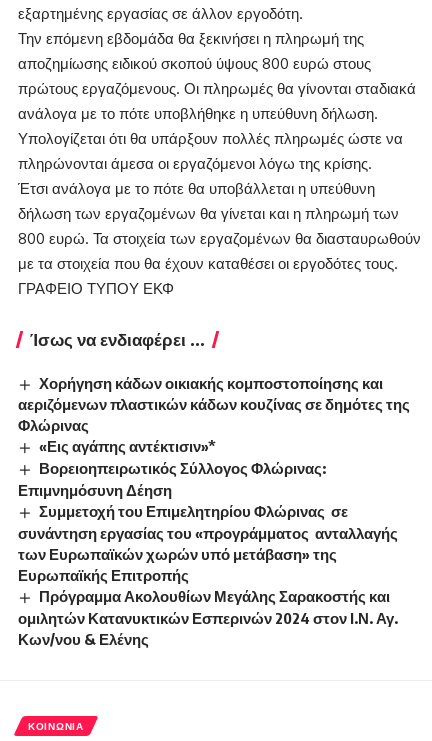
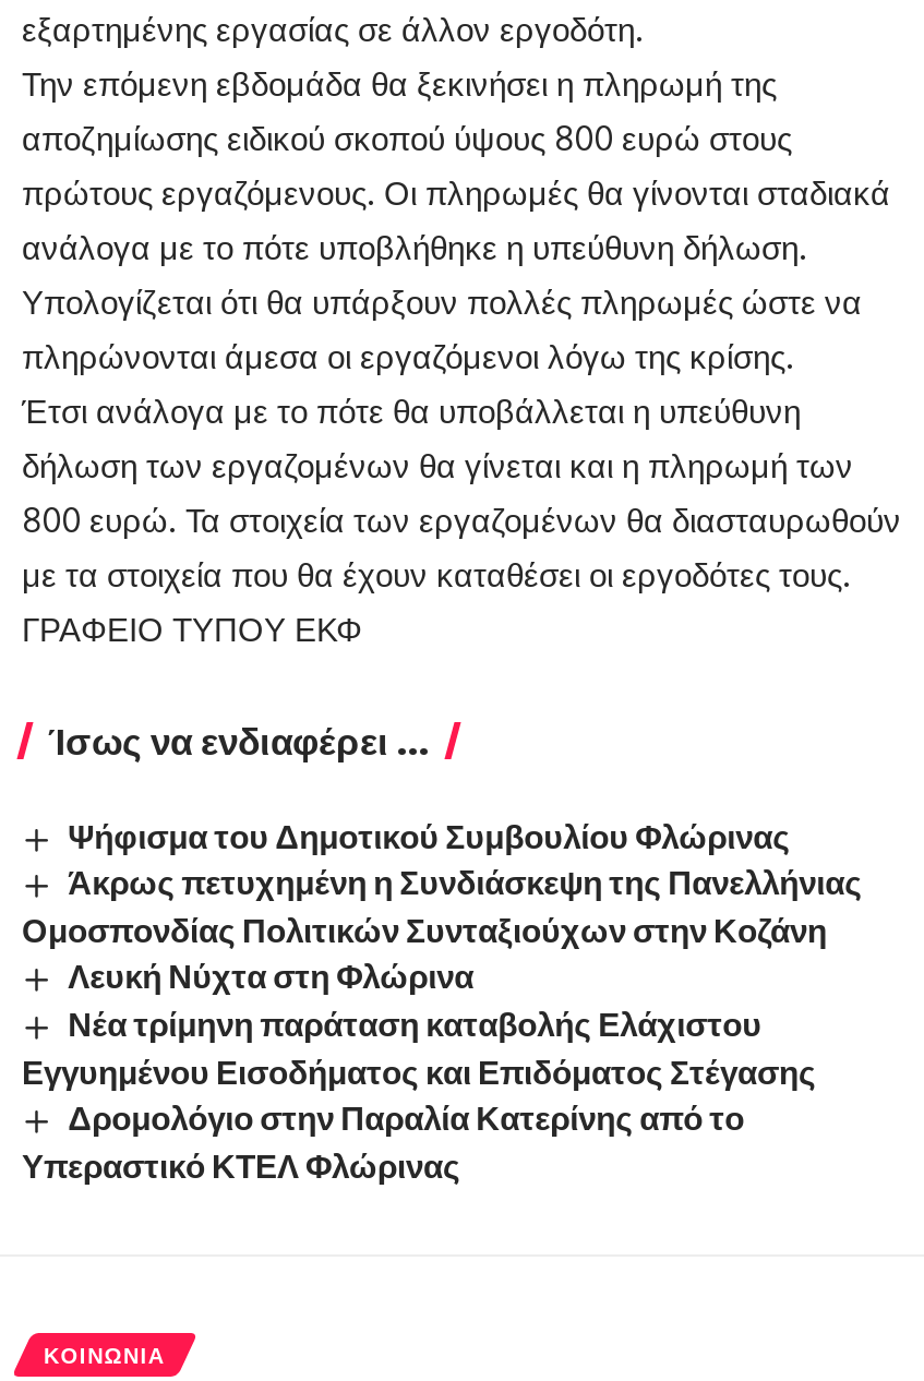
- Χορήγηση κάδων οικιακής κομποστοποίησης και
- αεριζόμενων πλαστικών κάδων κουζίνας σε δημότες της
- Φλώρινας
- «Εις αγάπης αντέκτισιν»*
- Βορειοηπειρωτικός Σύλλογος Φλώρινας:
- Επιμνημόσυνη Δέηση
- Συμμετοχή του Επιμελητηρίου Φλώρινας σε
- συνάντηση εργασίας του «προγράμματος ανταλλαγής
- των Ευρωπαϊκών χωρών υπό μετάβαση» της
- Ευρωπαϊκής Επιτροπής
- Πρόγραμμα Ακολουθίων Μεγάλης Σαρακοστής και
- ομιλητών Κατανυκτικών Εσπερινών 2024 στον Ι.Ν. Αγ.
- Κων/νου & Ελένης
+ Ψήφισμα του Δημοτικού Συμβουλίου Φλώρινας
+ Άκρως πετυχημένη η Συνδιάσκεψη της Πανελλήνιας
+ Ομοσπονδίας Πολιτικών Συνταξιούχων στην Κοζάνη
+ Λευκή Νύχτα στη Φλώρινα
+ Νέα τρίμηνη παράταση καταβολής Ελάχιστου
+ Εγγυημένου Εισοδήματος και Επιδόματος Στέγασης
+ Δρομολόγιο στην Παραλία Κατερίνης από το
+ Υπεραστικό ΚΤΕΛ Φλώρινας
